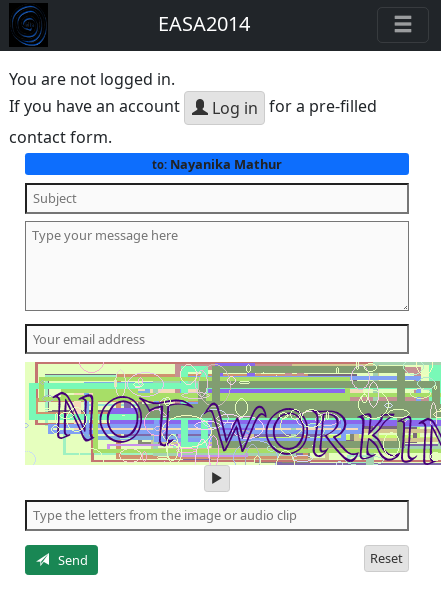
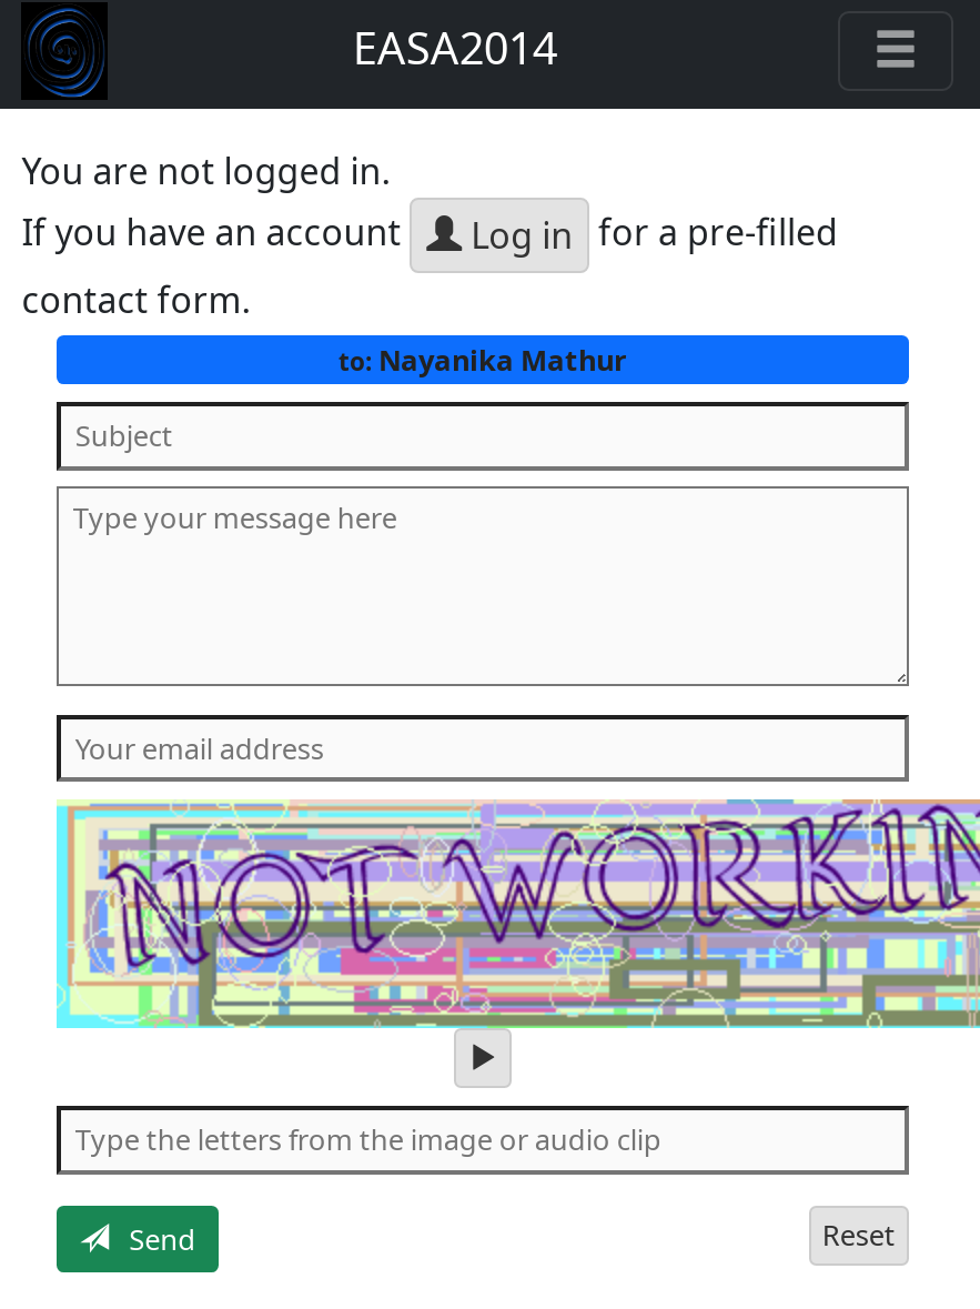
- [image]
+ [image]
